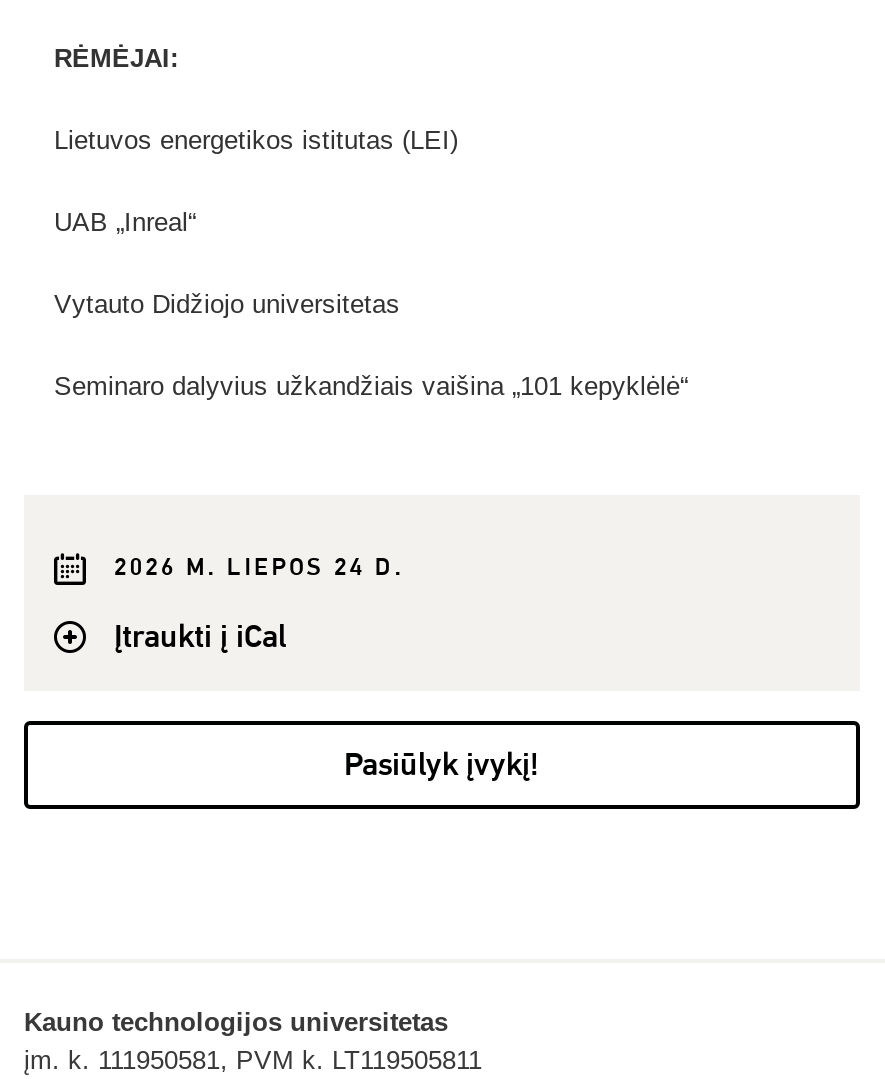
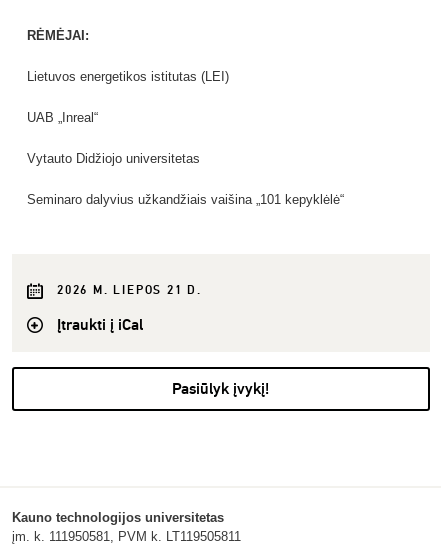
- 2026 M. LIEPOS 24 D.
+ 2026 M. LIEPOS 21 D.
